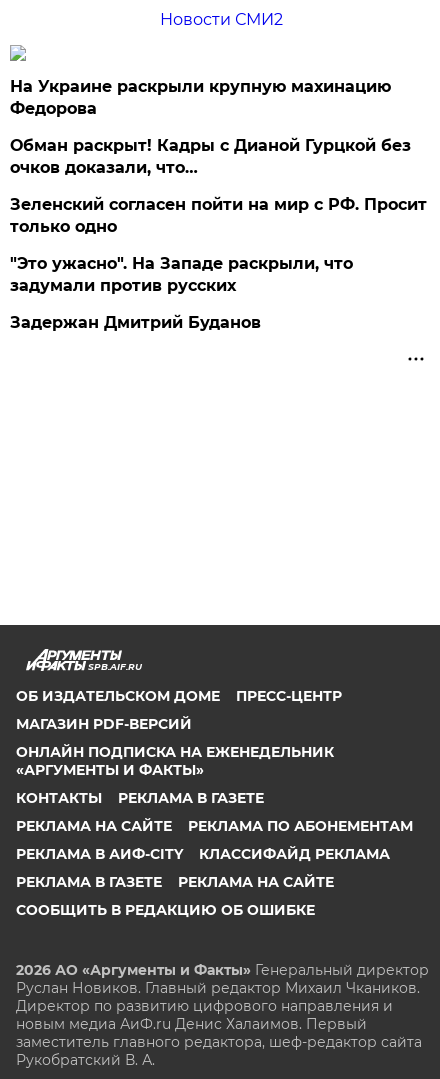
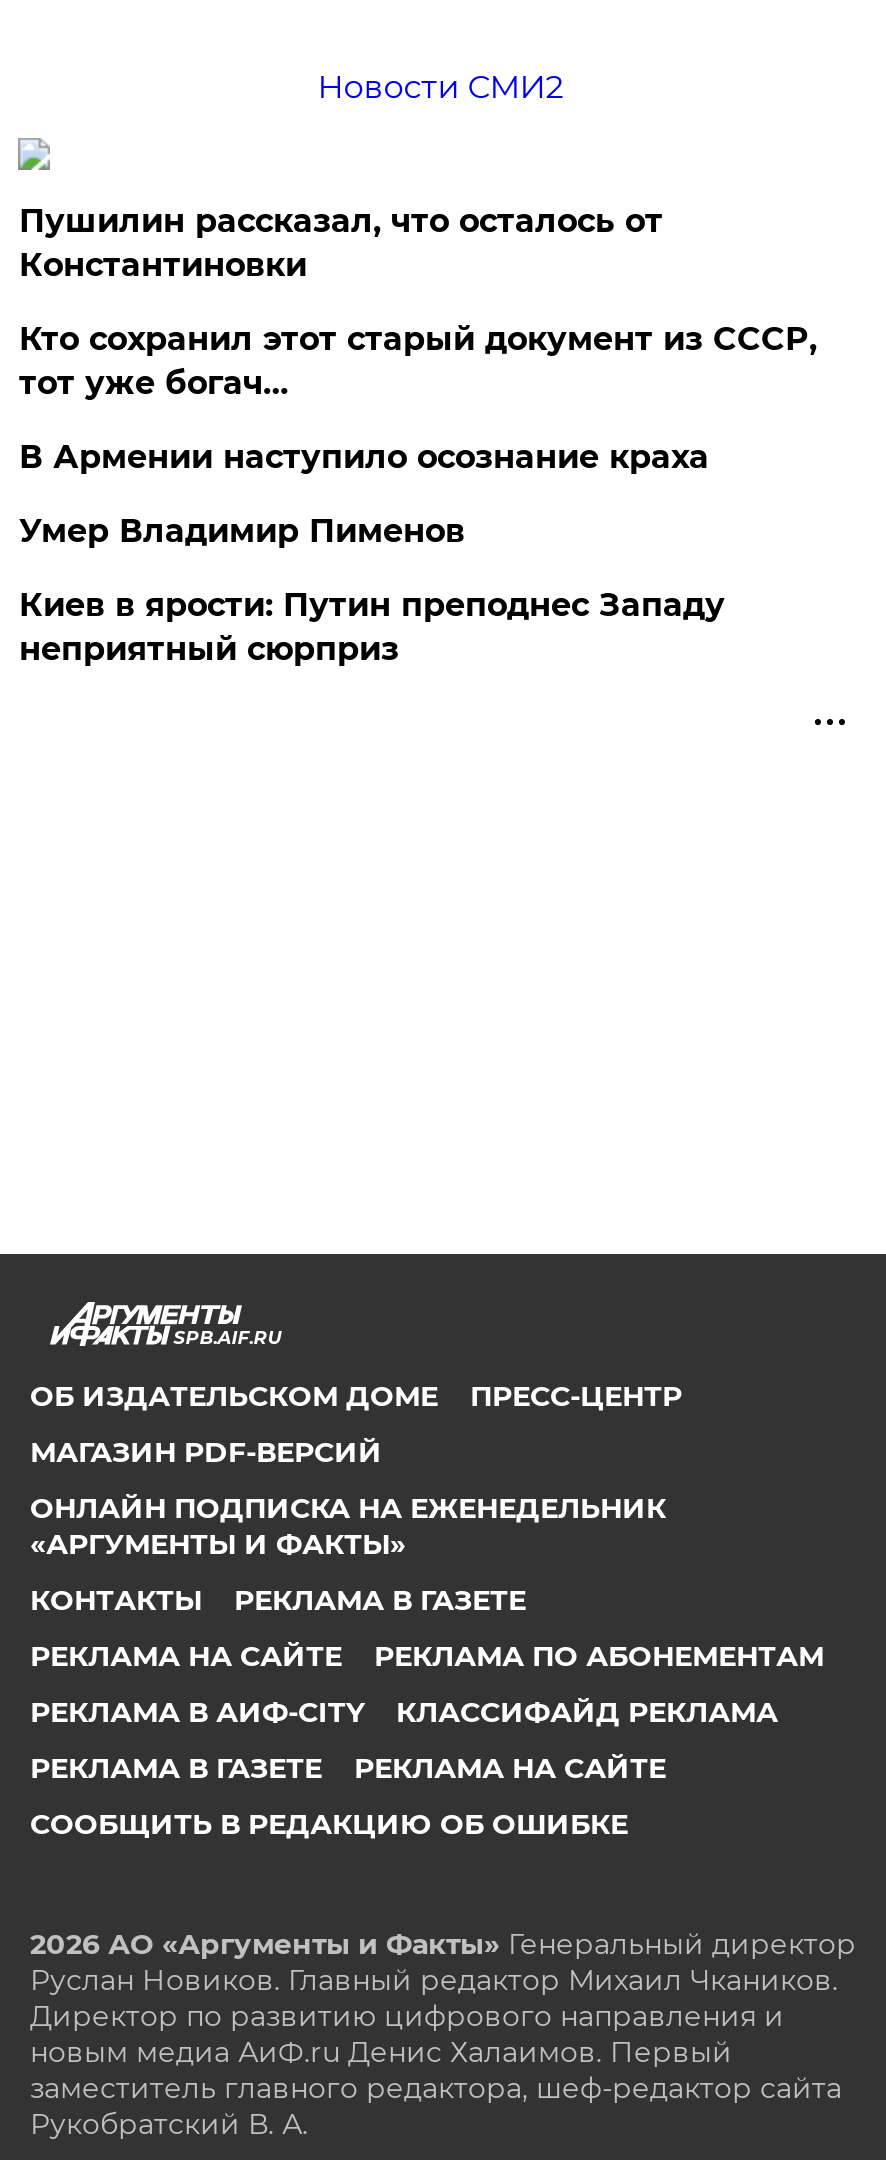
- На Украине раскрыли крупную махинацию
- Федорова
+ Пушилин рассказал, что осталось от
+ Константиновки

- Обман раскрыт! Кадры с Дианой Гурцкой без
- очков доказали, что…
+ Кто сохранил этот старый документ из СССР,
+ тот уже богач…

- Зеленский согласен пойти на мир с РФ. Просит
- только одно
+ В Армении наступило осознание краха

- "Это ужасно". На Западе раскрыли, что
- задумали против русских
+ Умер Владимир Пименов

- Задержан Дмитрий Буданов
+ Киев в ярости: Путин преподнес Западу
+ неприятный сюрприз
